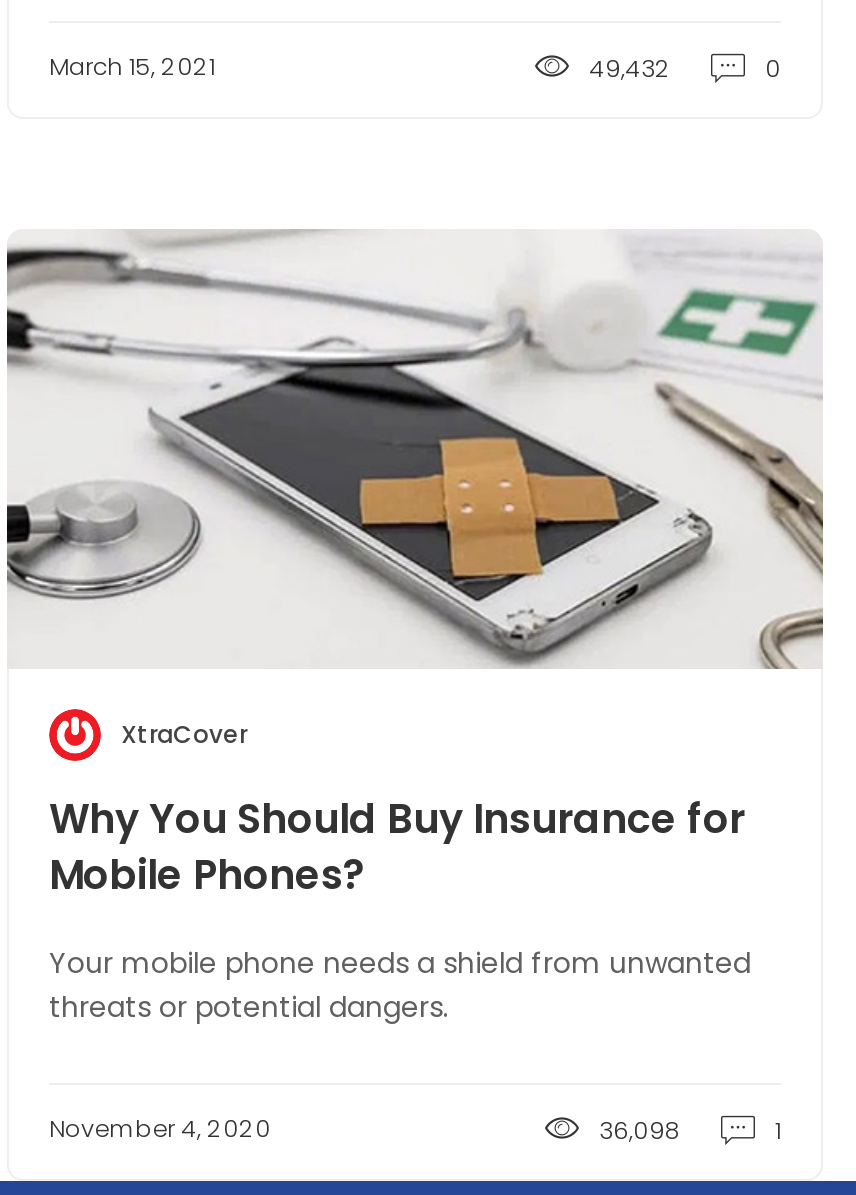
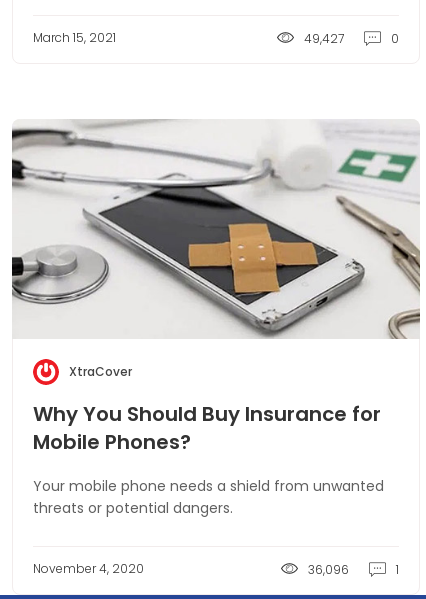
- 49,432
+ 49,427

- 36,098
+ 36,096
